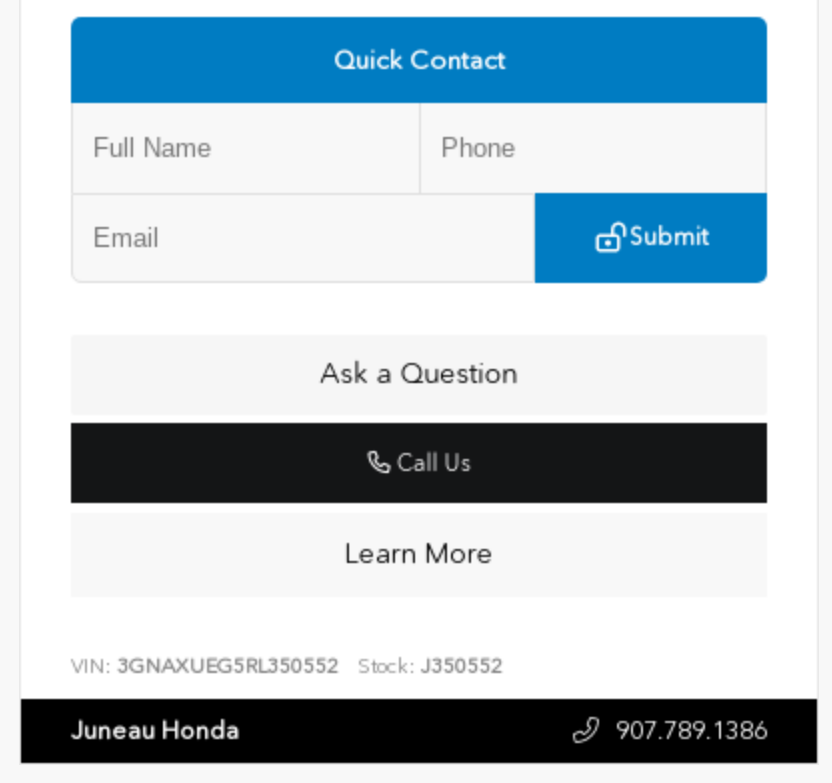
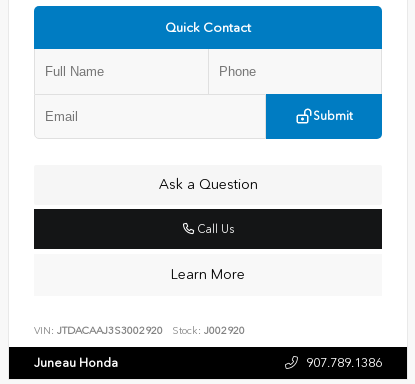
- VIN: 3GNAXUEG5RL350552
+ VIN: JTDACAAJ3S3002920

- Stock: J350552
+ Stock: J002920
